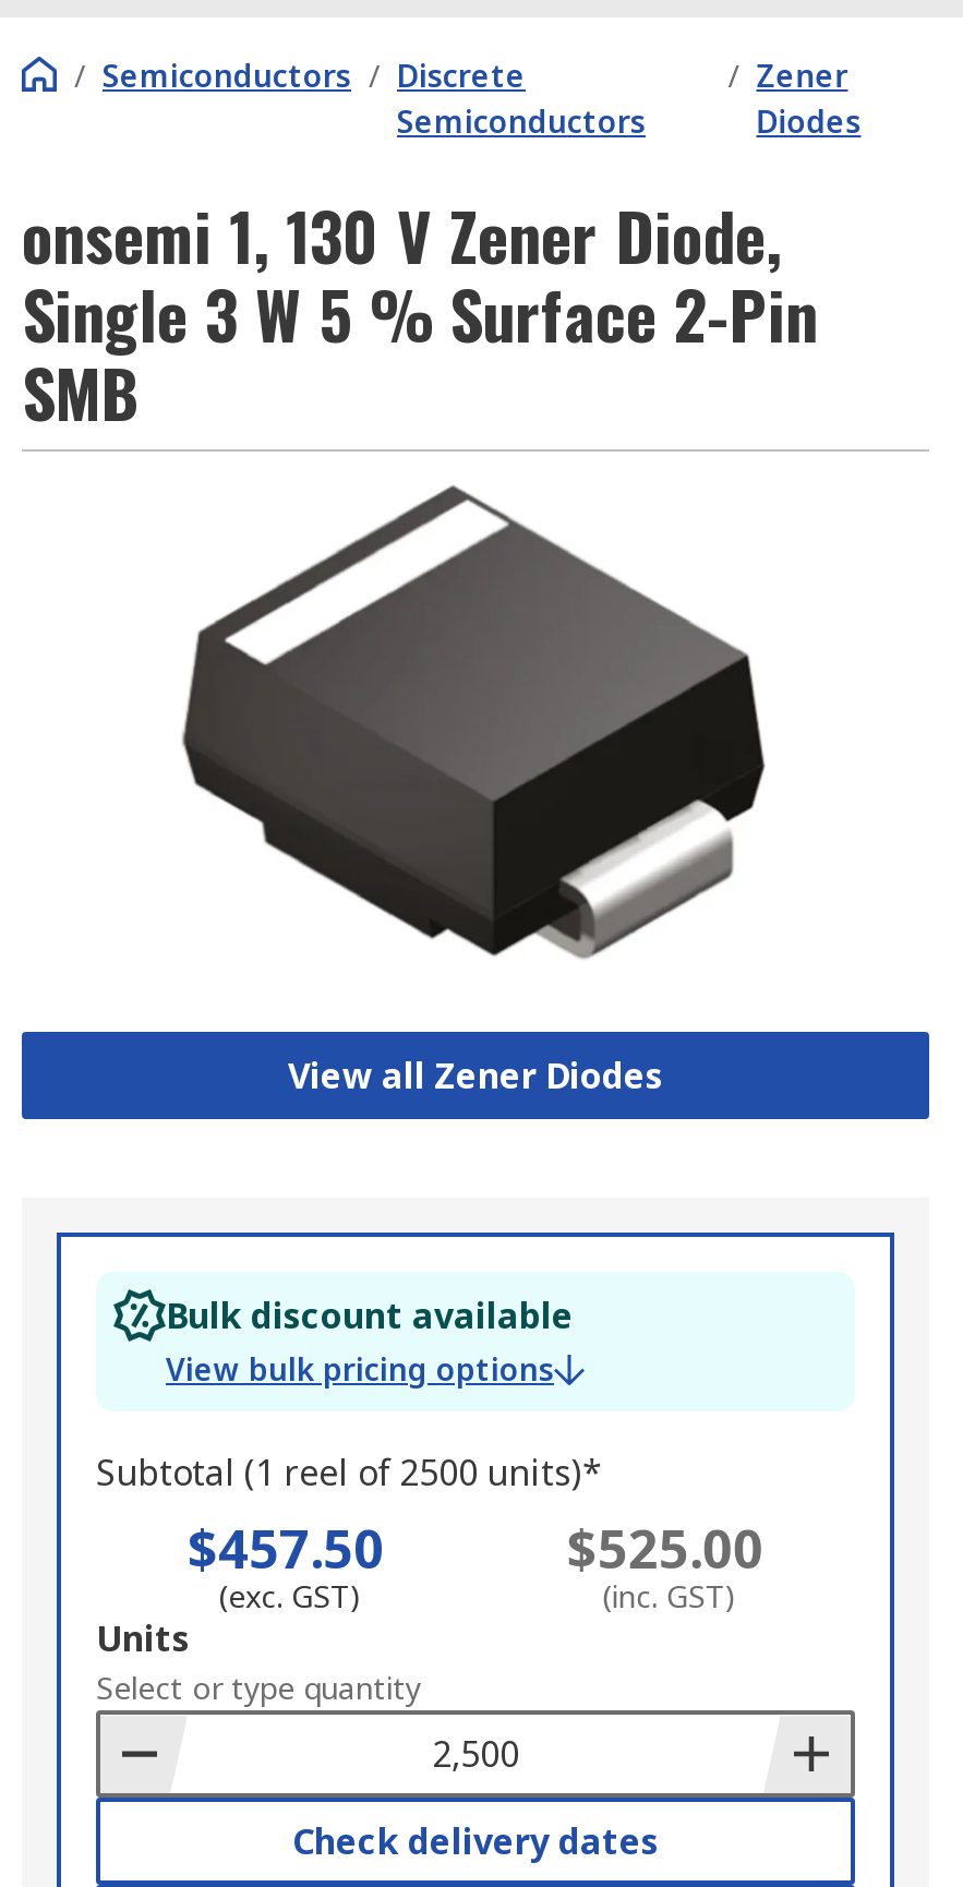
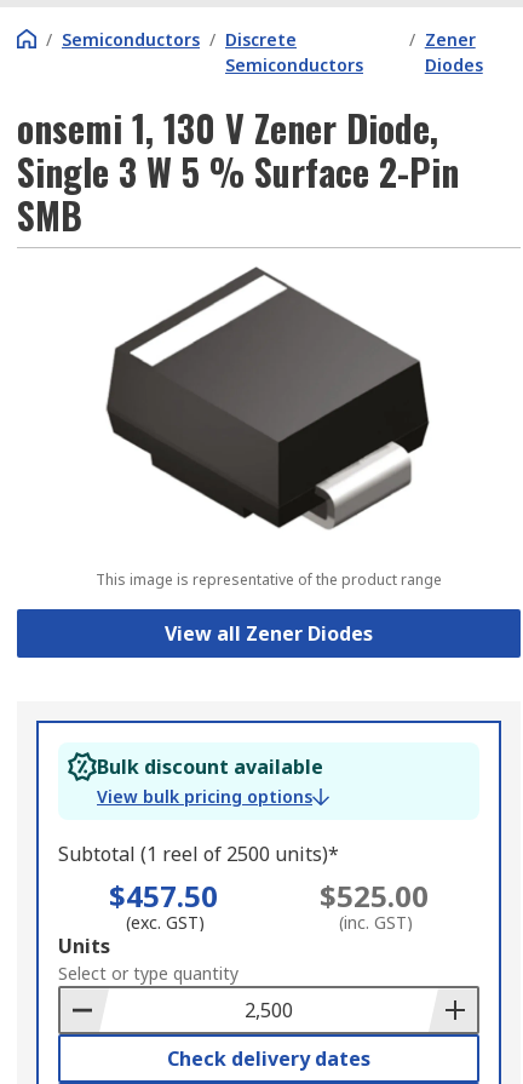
+ This image is representative of the product range
